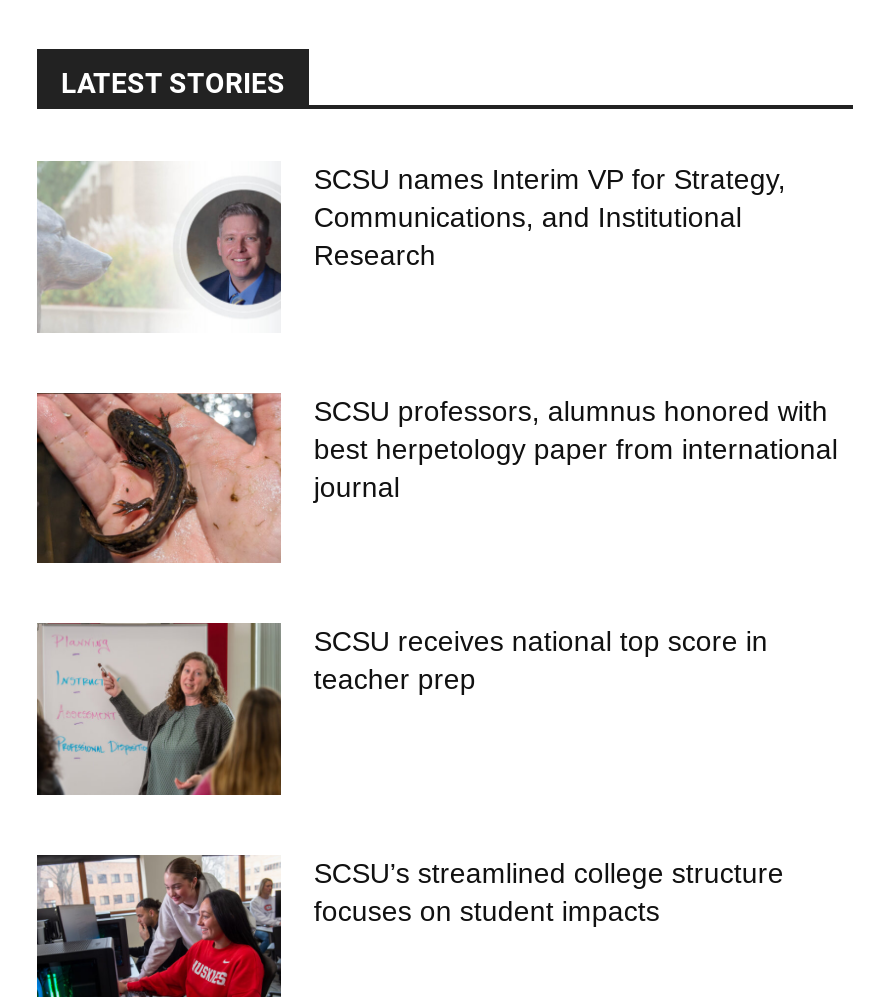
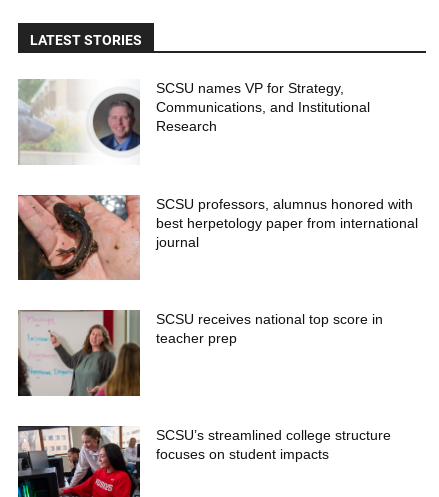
- SCSU names Interim VP for Strategy,
+ SCSU names VP for Strategy,
